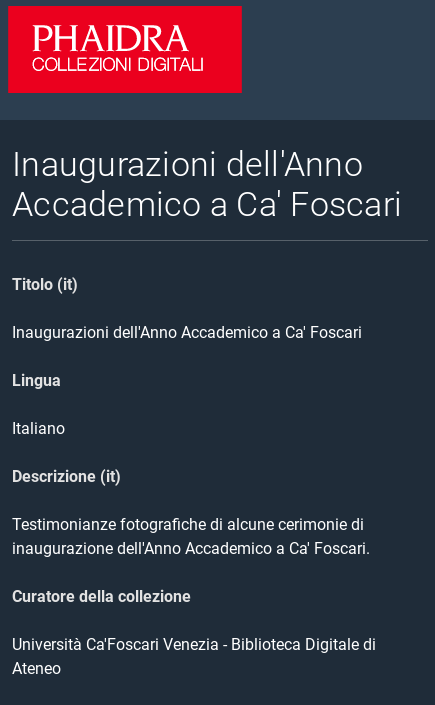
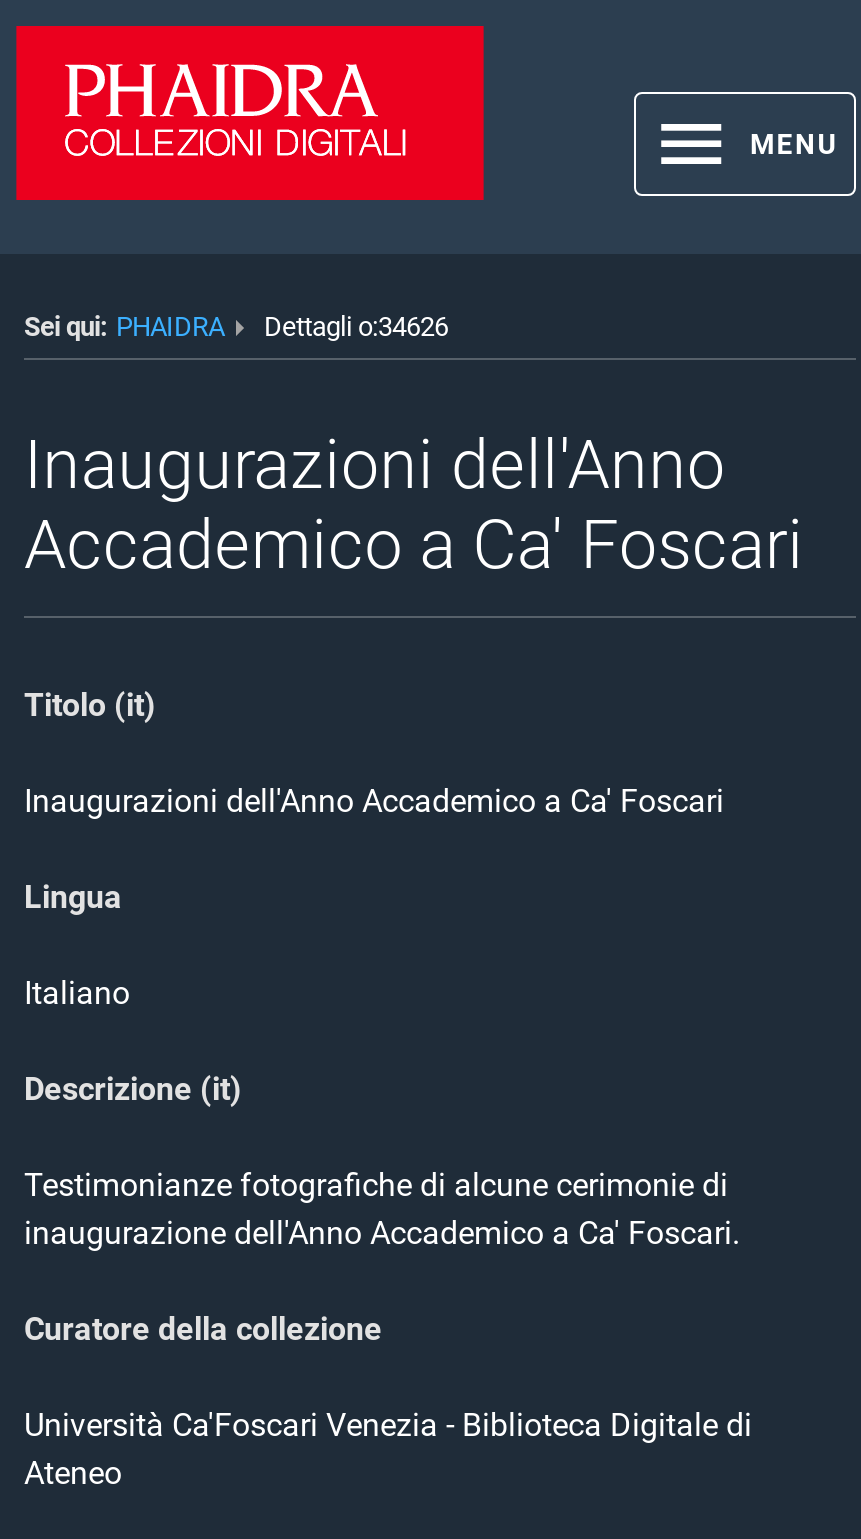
+ Sei qui: PHAIDRA
+ Dettagli o:34626

+ MENU
